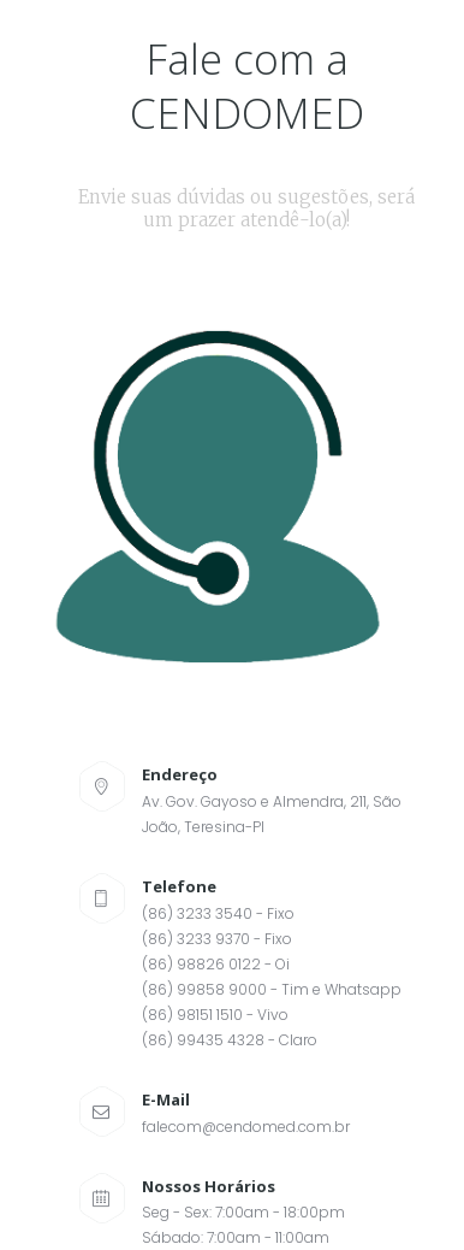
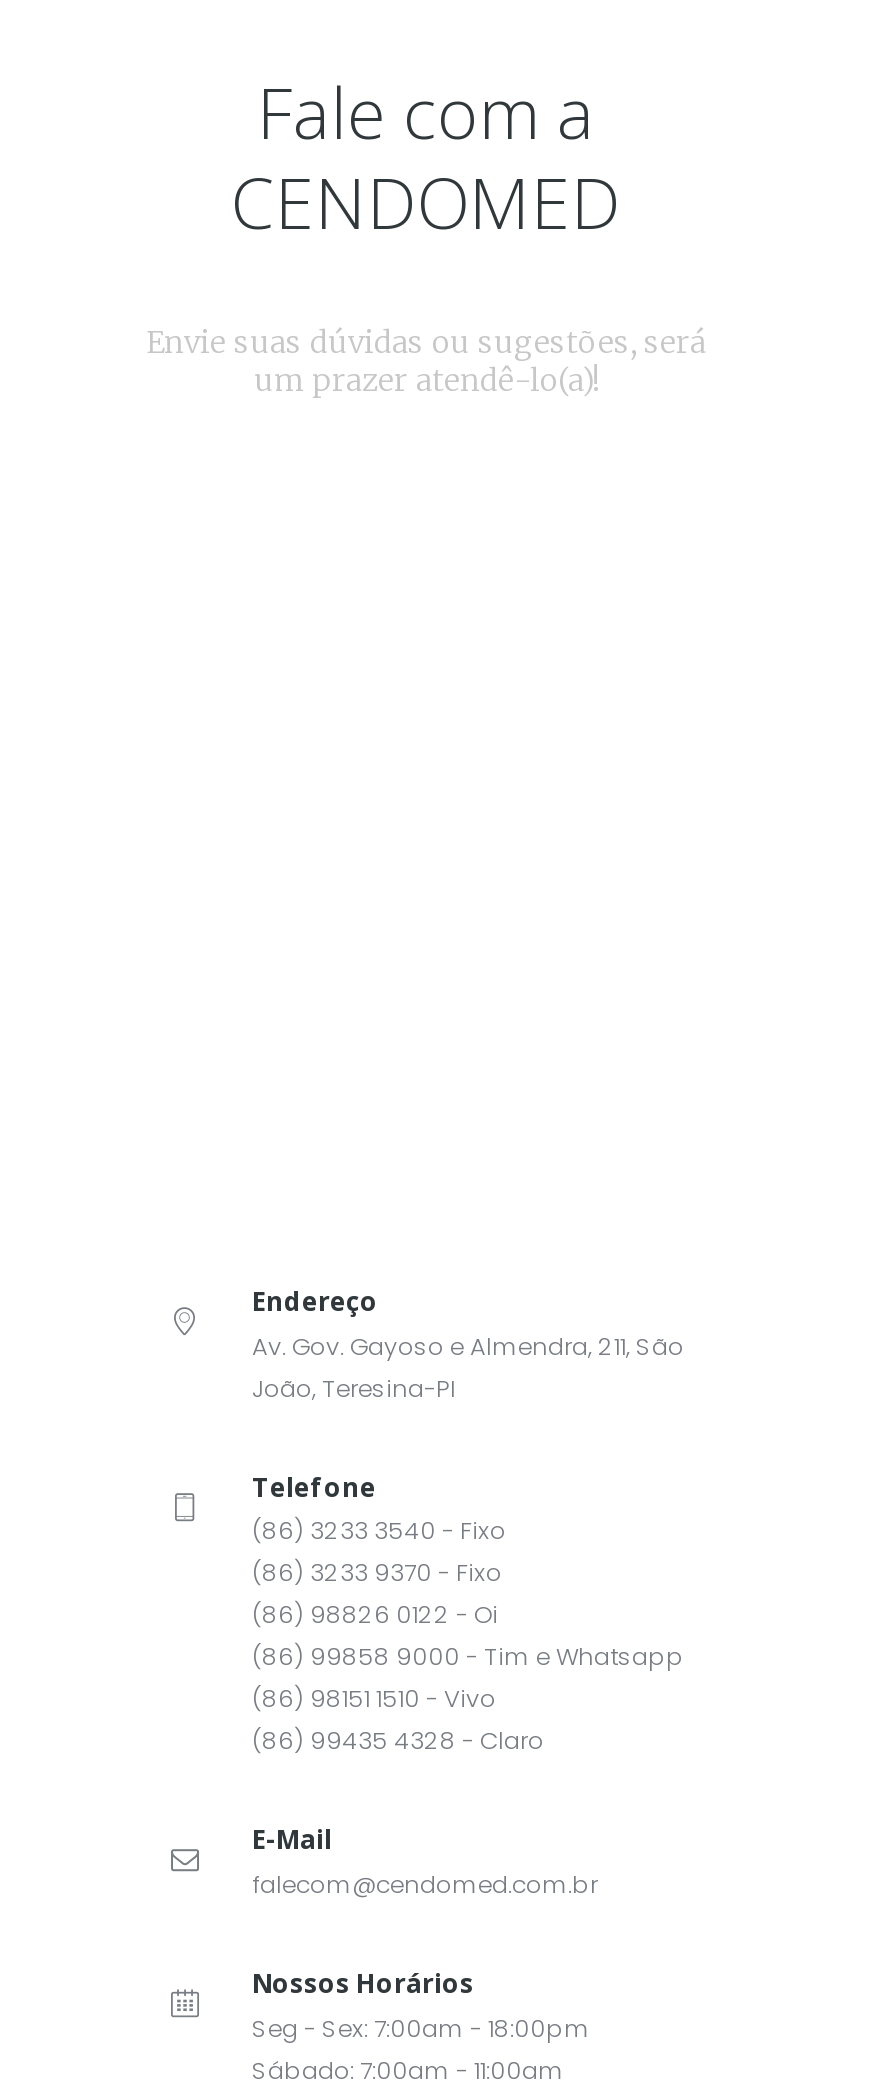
- [image]
